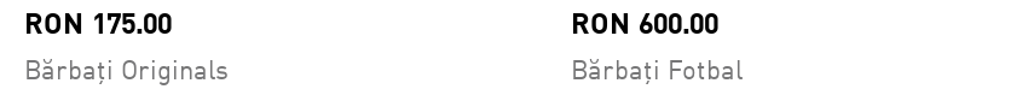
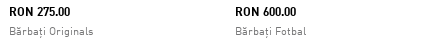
- RON 175.00
+ RON 275.00
